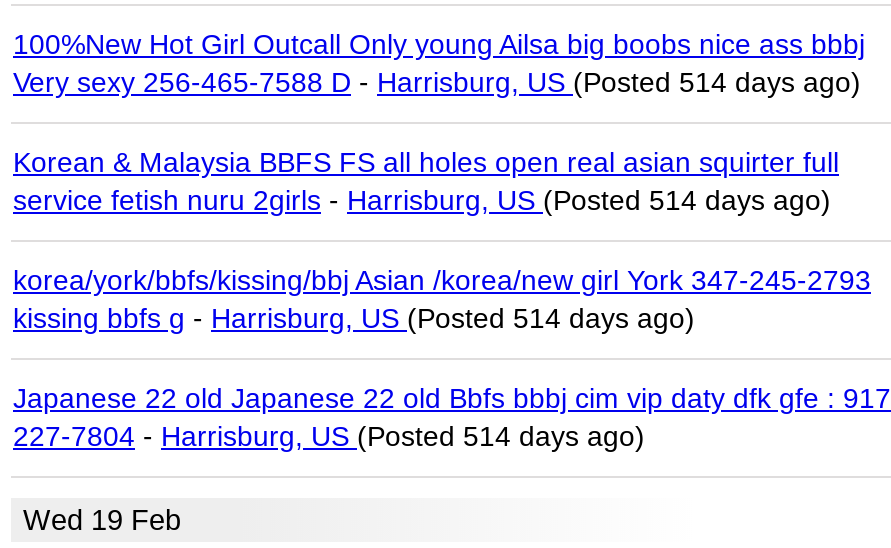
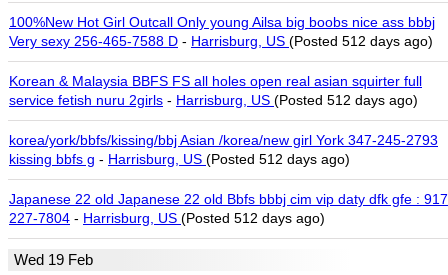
- Very sexy 256-465-7588 D - Harrisburg, US (Posted 514 days ago)
+ Very sexy 256-465-7588 D - Harrisburg, US (Posted 512 days ago)

- service fetish nuru 2girls - Harrisburg, US (Posted 514 days ago)
+ service fetish nuru 2girls - Harrisburg, US (Posted 512 days ago)

- kissing bbfs g - Harrisburg, US (Posted 514 days ago)
+ kissing bbfs g - Harrisburg, US (Posted 512 days ago)

- 227-7804 - Harrisburg, US (Posted 514 days ago)
+ 227-7804 - Harrisburg, US (Posted 512 days ago)
